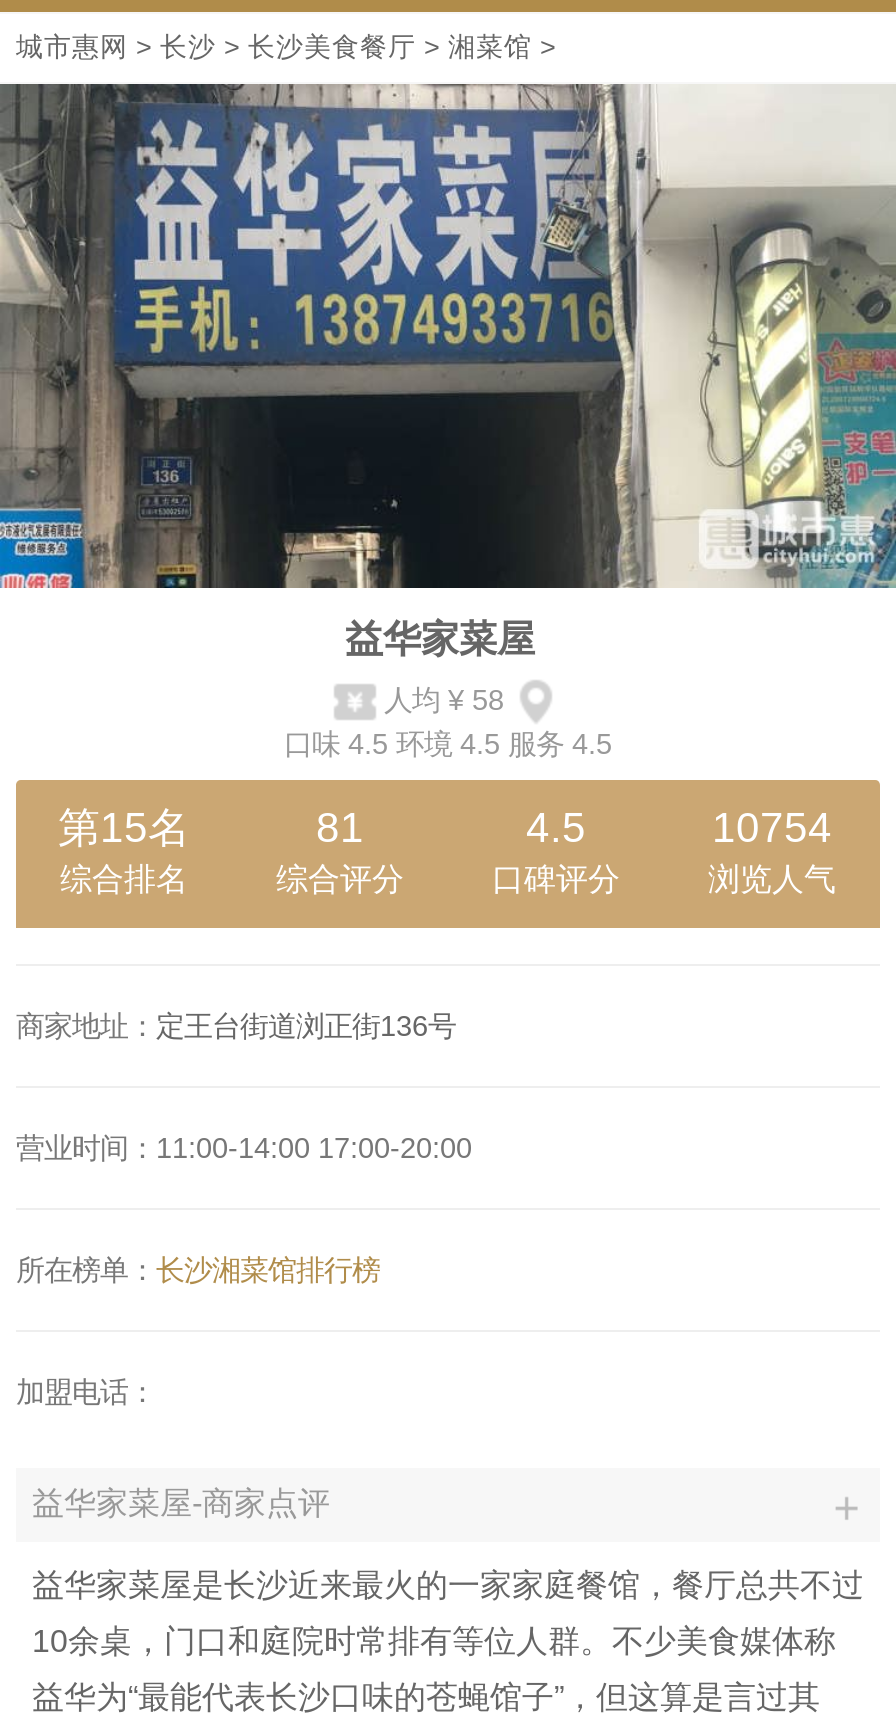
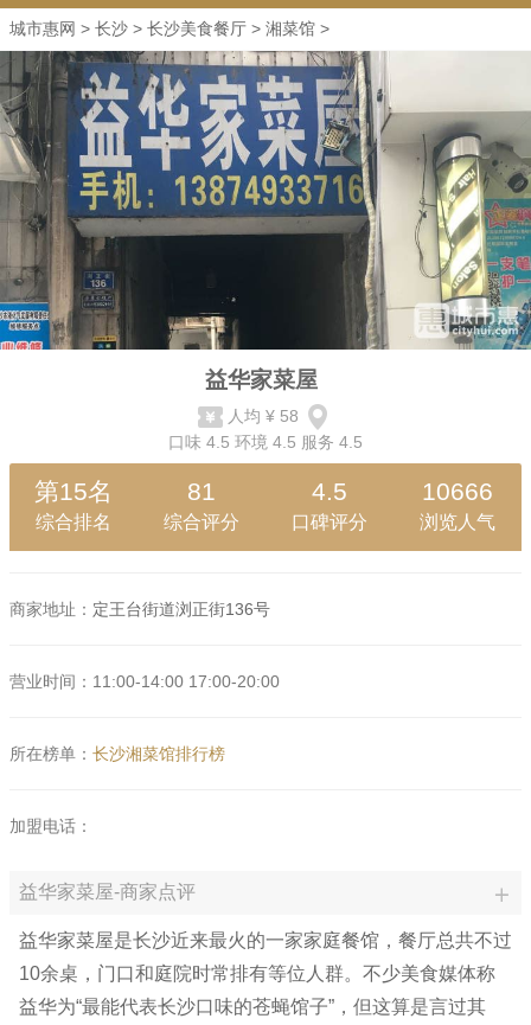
- 10754
+ 10666
